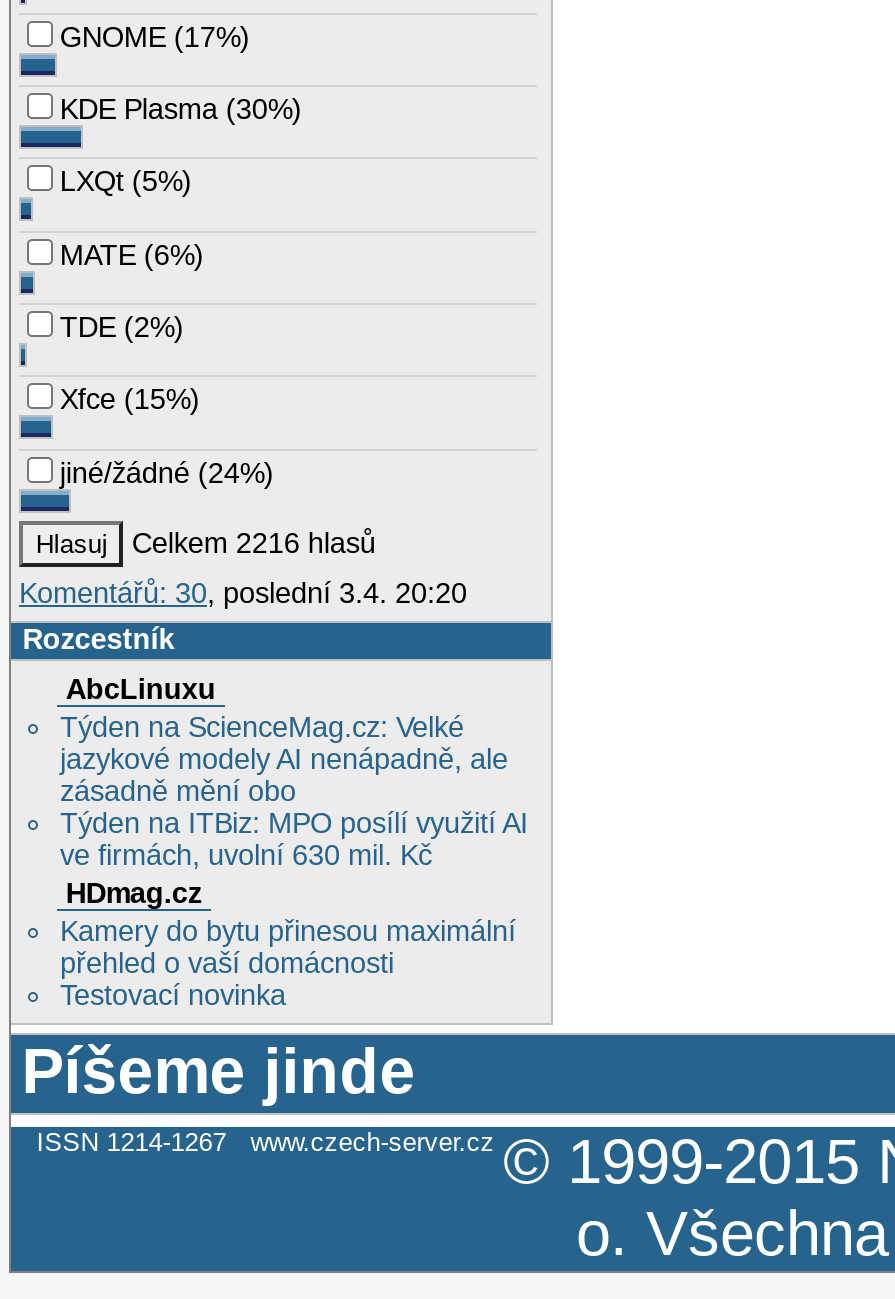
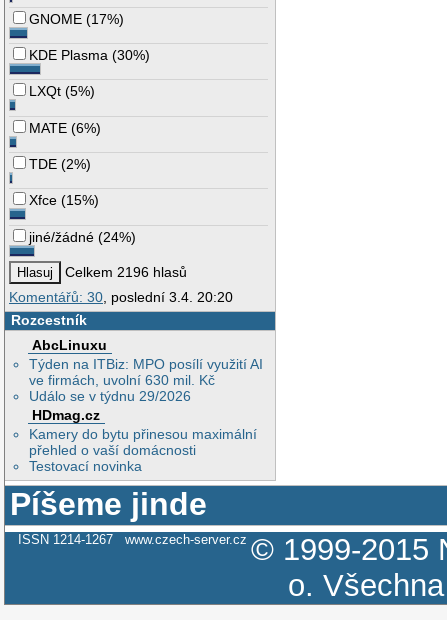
- Celkem 2216 hlasů
+ Celkem 2196 hlasů

- Týden na ScienceMag.cz: Velké
- jazykové modely AI nenápadně, ale
- zásadně mění obo

moved up: Týden na ITBiz: MPO posílí využití AI | ve firmách, uvolní 630 mil. Kč

+ Událo se v týdnu 29/2026
